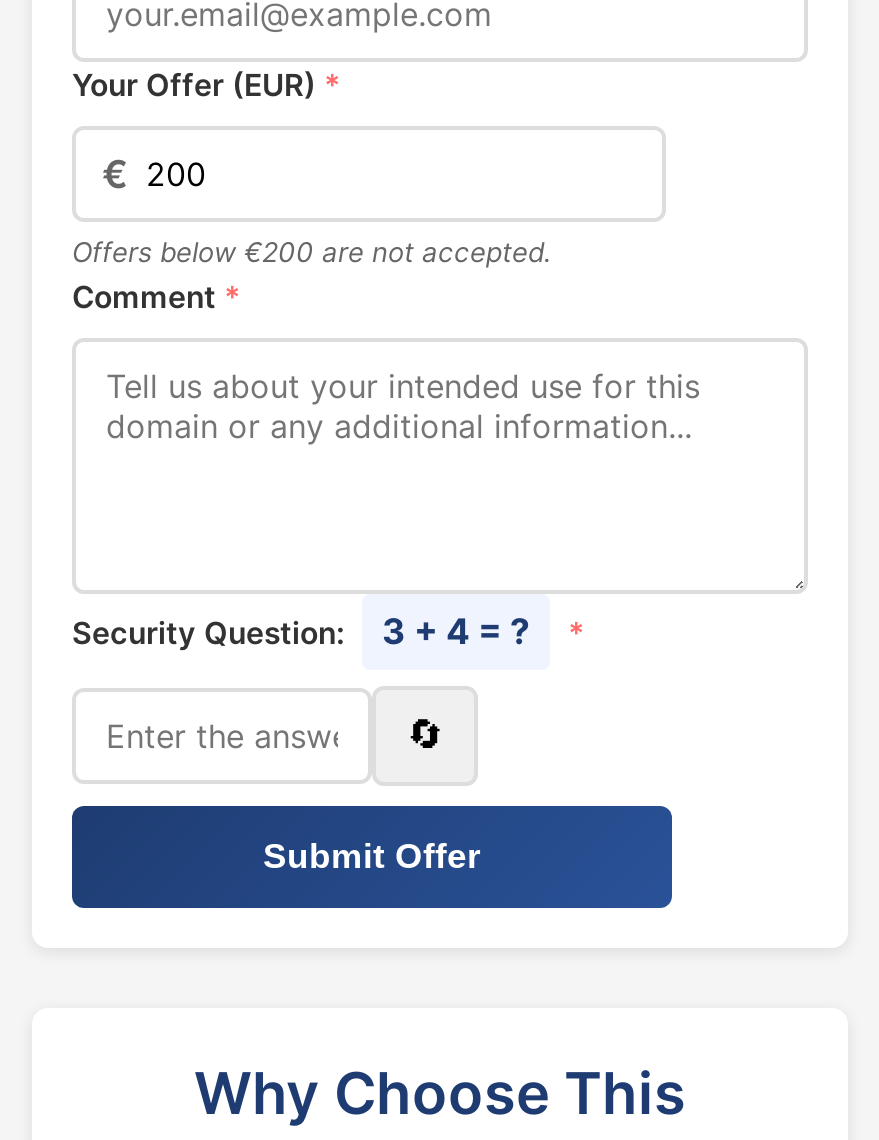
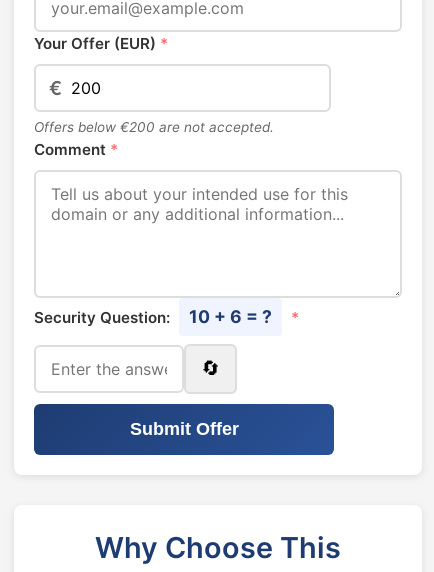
- 3 + 4 = ?
+ 10 + 6 = ?
